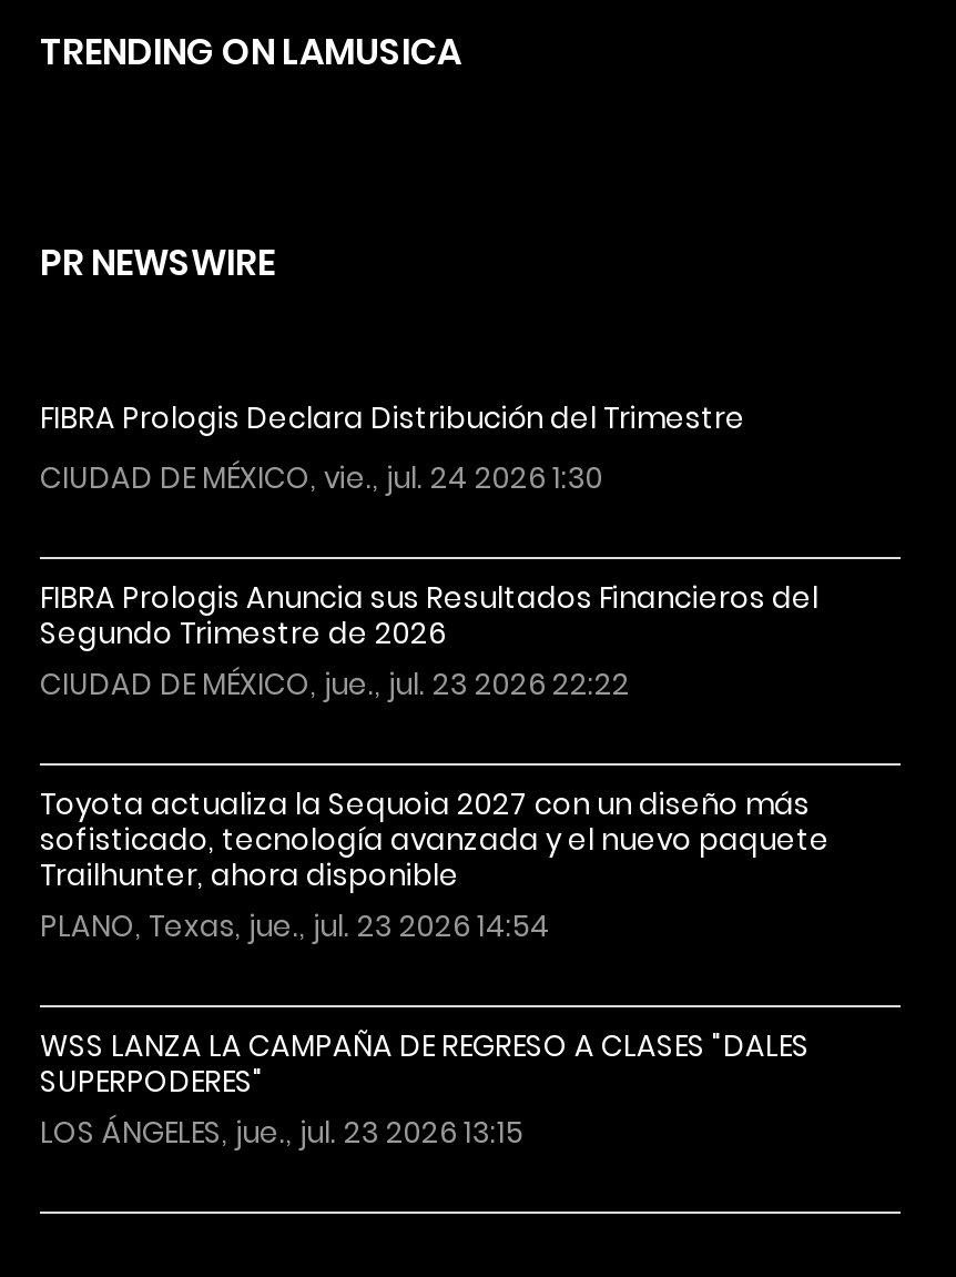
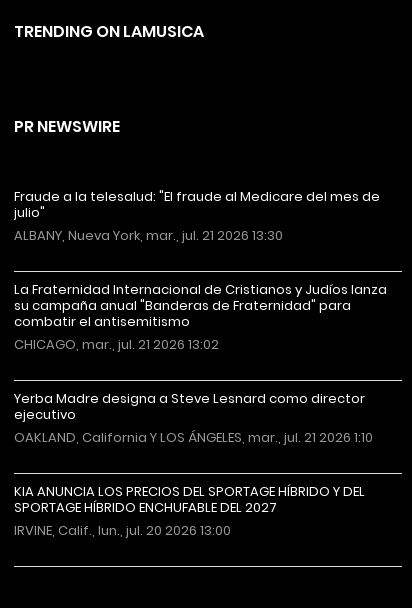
- FIBRA Prologis Declara Distribución del Trimestre
- CIUDAD DE MÉXICO, vie., jul. 24 2026 1:30
+ Fraude a la telesalud: "El fraude al Medicare del mes de
+ julio"
+ ALBANY, Nueva York, mar., jul. 21 2026 13:30

- FIBRA Prologis Anuncia sus Resultados Financieros del
- Segundo Trimestre de 2026
- CIUDAD DE MÉXICO, jue., jul. 23 2026 22:22
+ La Fraternidad Internacional de Cristianos y Judíos lanza
+ su campaña anual "Banderas de Fraternidad" para
+ combatir el antisemitismo
+ CHICAGO, mar., jul. 21 2026 13:02

- Toyota actualiza la Sequoia 2027 con un diseño más
- sofisticado, tecnología avanzada y el nuevo paquete
- Trailhunter, ahora disponible
- PLANO, Texas, jue., jul. 23 2026 14:54
+ Yerba Madre designa a Steve Lesnard como director
+ ejecutivo
+ OAKLAND, California Y LOS ÁNGELES, mar., jul. 21 2026 1:10

- WSS LANZA LA CAMPAÑA DE REGRESO A CLASES "DALES
- SUPERPODERES"
- LOS ÁNGELES, jue., jul. 23 2026 13:15
+ KIA ANUNCIA LOS PRECIOS DEL SPORTAGE HÍBRIDO Y DEL
+ SPORTAGE HÍBRIDO ENCHUFABLE DEL 2027
+ IRVINE, Calif., lun., jul. 20 2026 13:00
